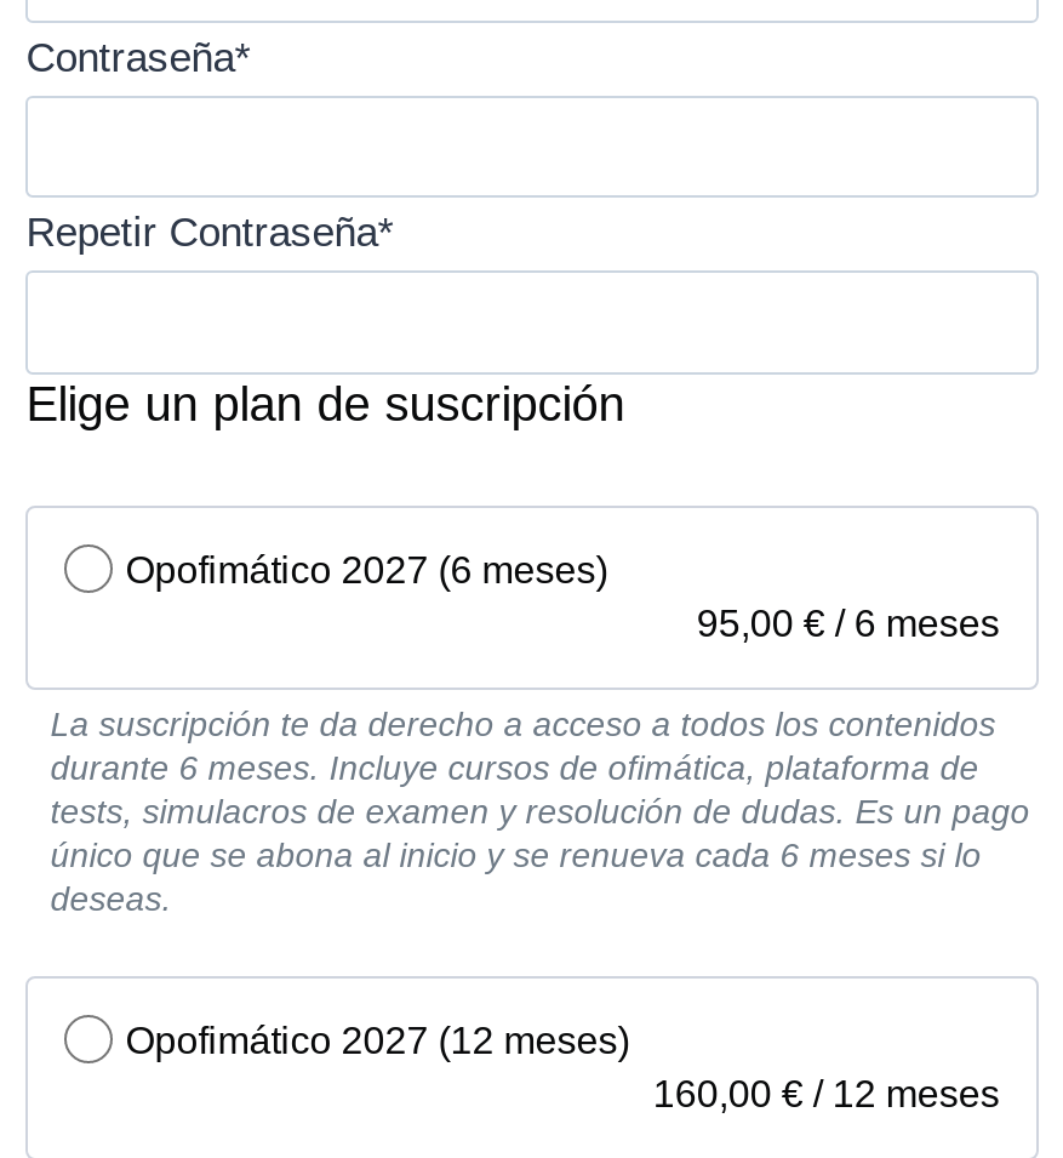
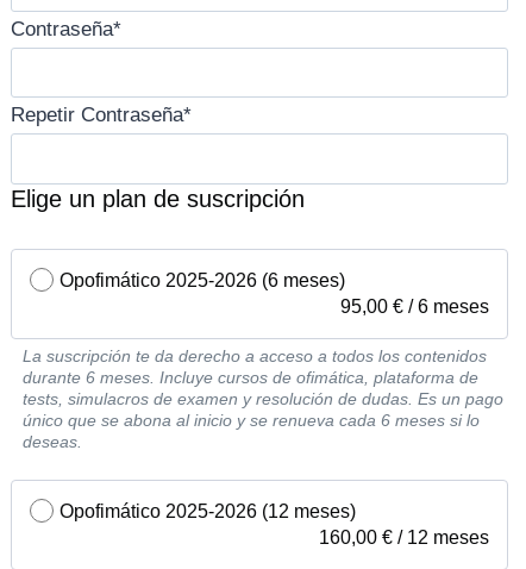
- Opofimático 2027 (6 meses)
+ Opofimático 2025-2026 (6 meses)

- Opofimático 2027 (12 meses)
+ Opofimático 2025-2026 (12 meses)
